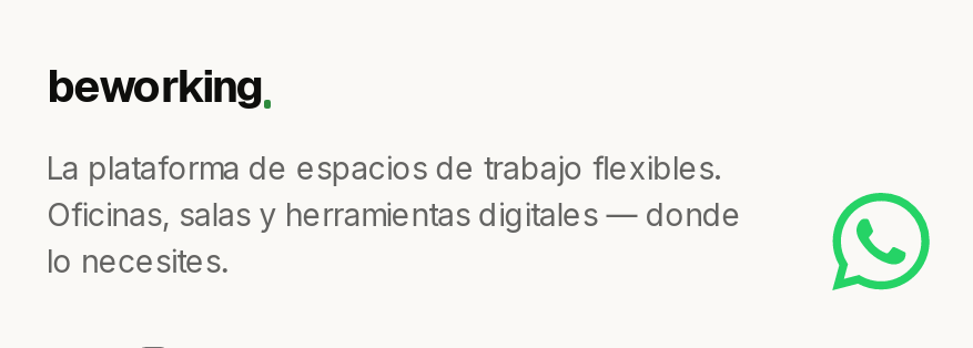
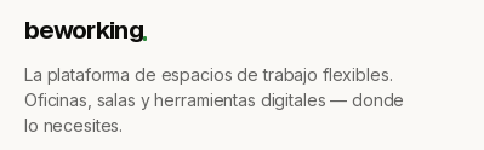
- [image]
